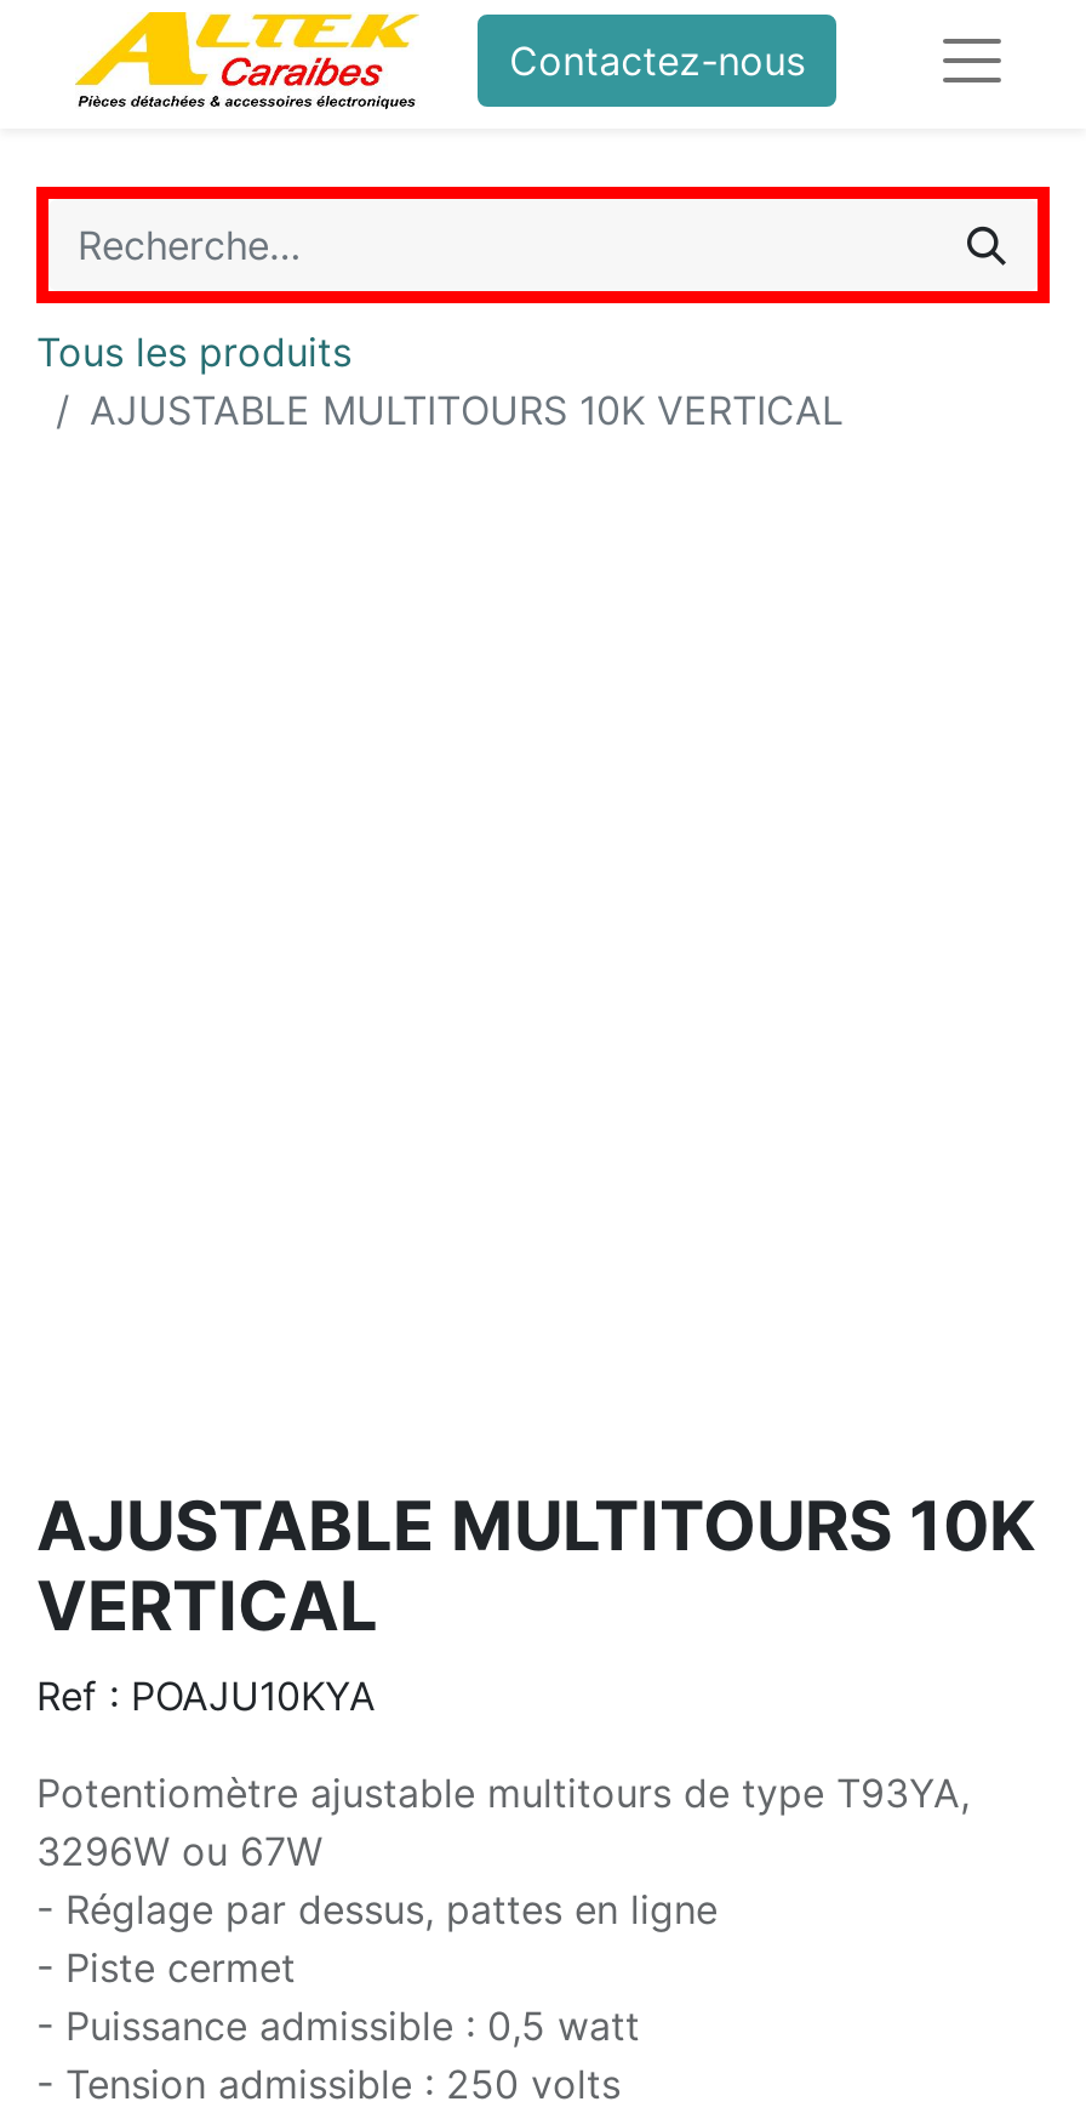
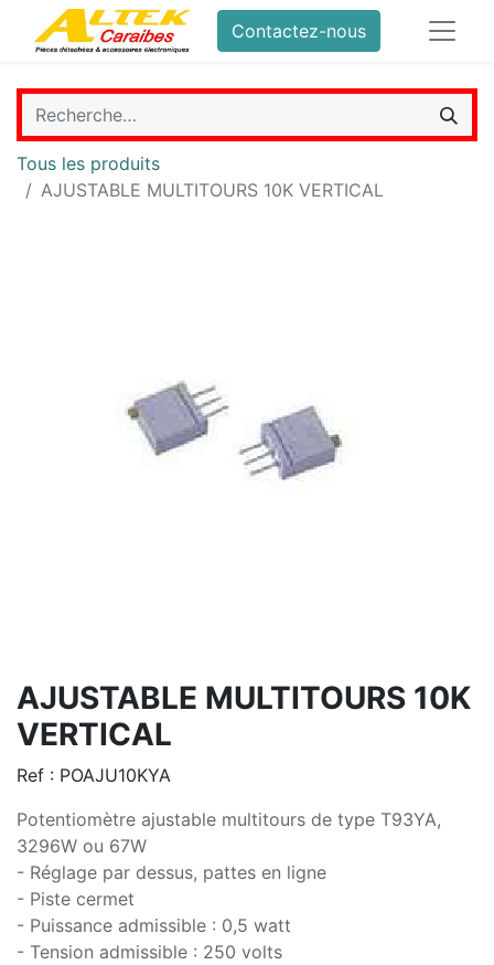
+ [image]

+ [image]
